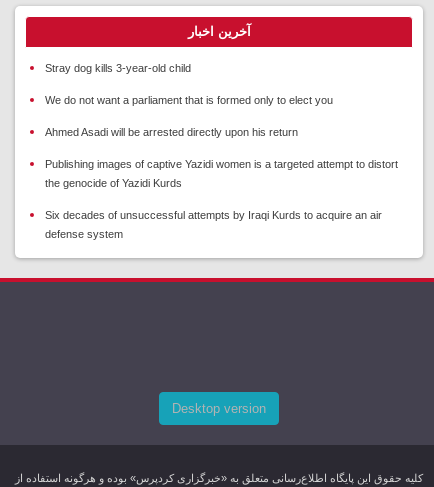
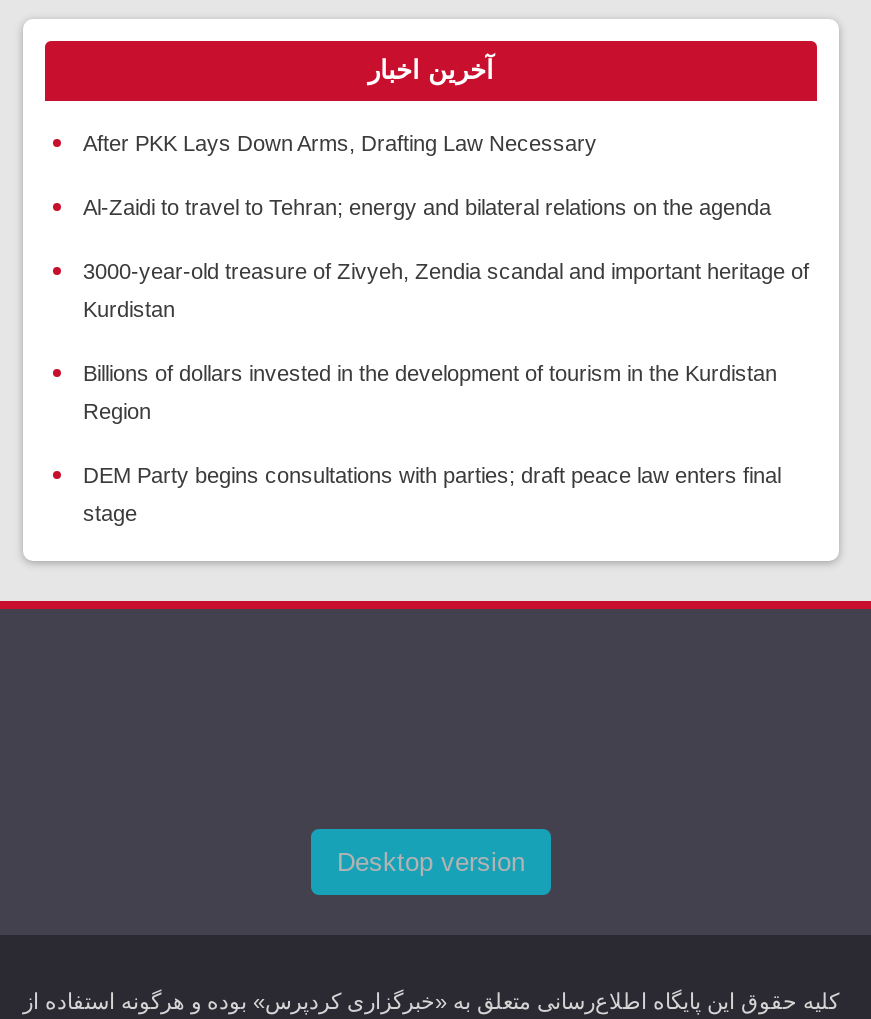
- Stray dog kills 3-year-old child
- We do not want a parliament that is formed only to elect you
- Ahmed Asadi will be arrested directly upon his return
- Publishing images of captive Yazidi women is a targeted attempt to distort
- the genocide of Yazidi Kurds
- Six decades of unsuccessful attempts by Iraqi Kurds to acquire an air
- defense system
+ After PKK Lays Down Arms, Drafting Law Necessary
+ Al-Zaidi to travel to Tehran; energy and bilateral relations on the agenda
+ 3000-year-old treasure of Zivyeh, Zendia scandal and important heritage of
+ Kurdistan
+ Billions of dollars invested in the development of tourism in the Kurdistan
+ Region
+ DEM Party begins consultations with parties; draft peace law enters final
+ stage
